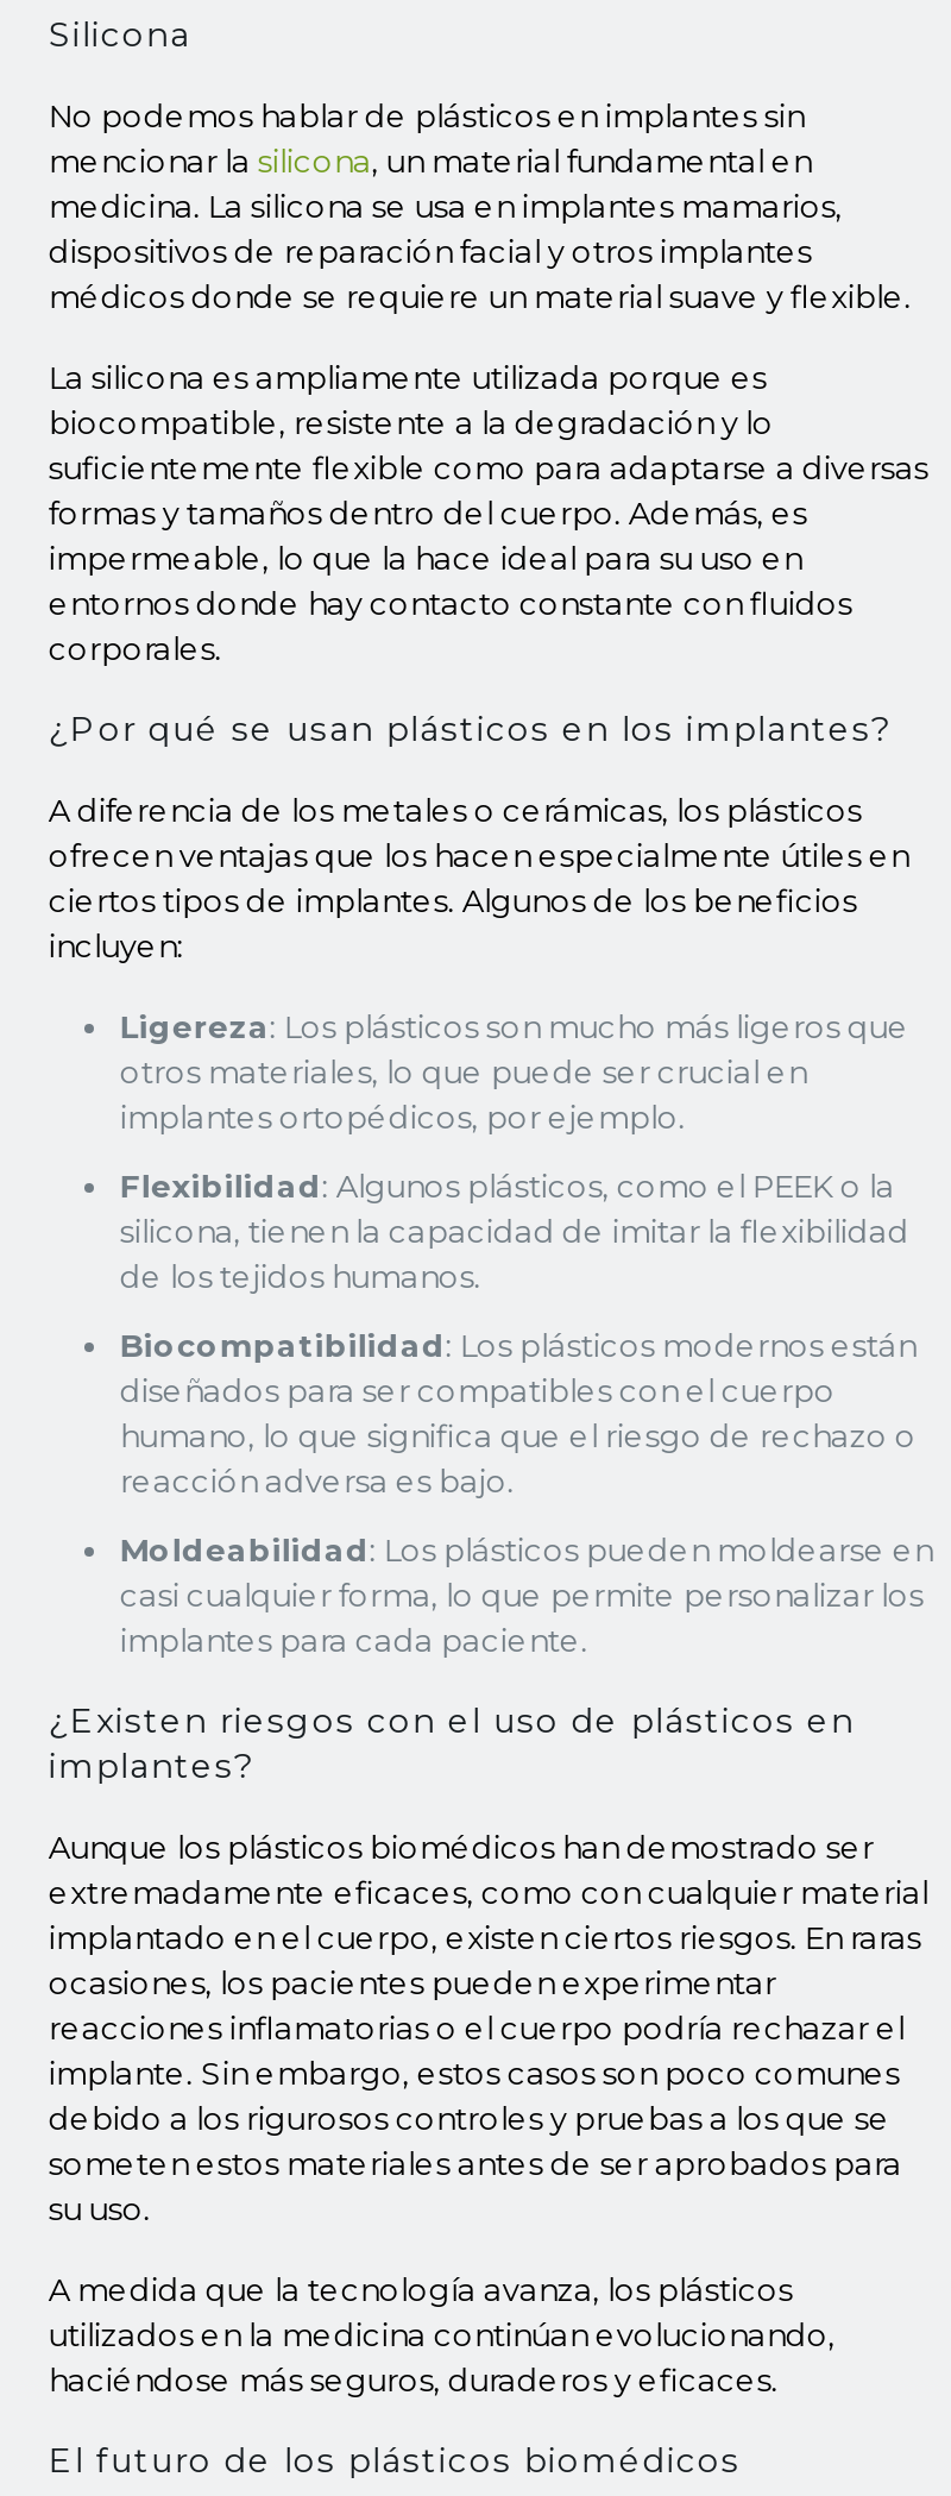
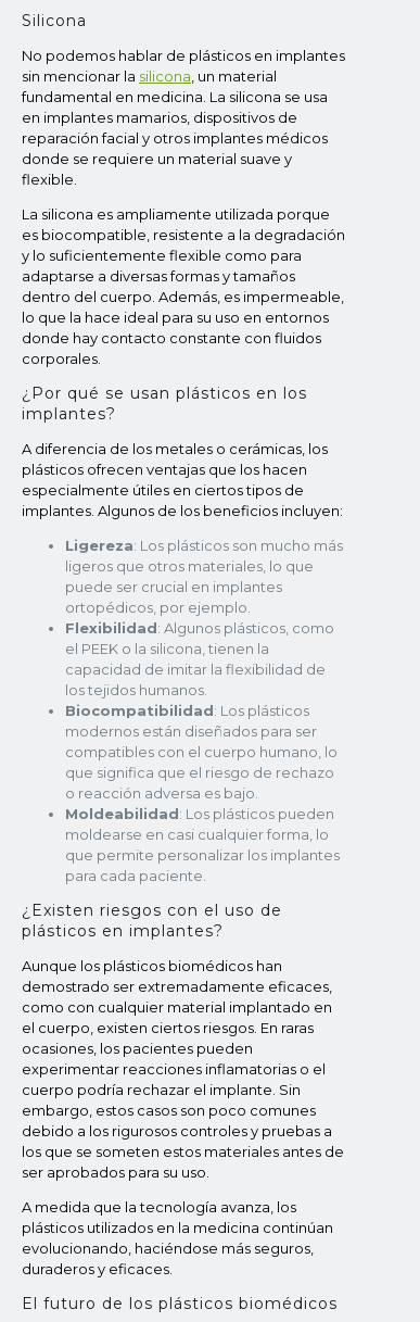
- ¿Por qué se usan plásticos en los implantes?
- A diferencia de los metales o cerámicas, los plásticos
- ofrecen ventajas que los hacen especialmente útiles en
- ciertos tipos de implantes. Algunos de los beneficios
- incluyen:
- Ligereza: Los plásticos son mucho más ligeros que
- otros materiales, lo que puede ser crucial en
- implantes ortopédicos, por ejemplo.
- Flexibilidad: Algunos plásticos, como el PEEK o la
- silicona, tienen la capacidad de imitar la flexibilidad
- de los tejidos humanos.
- Biocompatibilidad: Los plásticos modernos están
- diseñados para ser compatibles con el cuerpo
- humano, lo que significa que el riesgo de rechazo o
- reacción adversa es bajo.
- Moldeabilidad: Los plásticos pueden moldearse en
- casi cualquier forma, lo que permite personalizar los
- implantes para cada paciente.
- ¿Existen riesgos con el uso de plásticos en
+ ¿Por qué se usan plásticos en los

moved up: implantes?

- Aunque los plásticos biomédicos han demostrado ser
- extremadamente eficaces, como con cualquier material
- implantado en el cuerpo, existen ciertos riesgos. En raras
- ocasiones, los pacientes pueden experimentar
- reacciones inflamatorias o el cuerpo podría rechazar el
- implante. Sin embargo, estos casos son poco comunes
- debido a los rigurosos controles y pruebas a los que se
- someten estos materiales antes de ser aprobados para
- su uso.
- A medida que la tecnología avanza, los plásticos
- utilizados en la medicina continúan evolucionando,
- haciéndose más seguros, duraderos y eficaces.
+ A diferencia de los metales o cerámicas, los
+ plásticos ofrecen ventajas que los hacen
+ especialmente útiles en ciertos tipos de
+ implantes. Algunos de los beneficios incluyen:
+ Ligereza: Los plásticos son mucho más
+ ligeros que otros materiales, lo que
+ puede ser crucial en implantes
+ ortopédicos, por ejemplo.
+ Flexibilidad: Algunos plásticos, como
+ el PEEK o la silicona, tienen la
+ capacidad de imitar la flexibilidad de
+ los tejidos humanos.
+ Biocompatibilidad: Los plásticos
+ modernos están diseñados para ser
+ compatibles con el cuerpo humano, lo
+ que significa que el riesgo de rechazo
+ o reacción adversa es bajo.
+ Moldeabilidad: Los plásticos pueden
+ moldearse en casi cualquier forma, lo
+ que permite personalizar los implantes
+ para cada paciente.
+ ¿Existen riesgos con el uso de
+ plásticos en implantes?
+ Aunque los plásticos biomédicos han
+ demostrado ser extremadamente eficaces,
+ como con cualquier material implantado en
+ el cuerpo, existen ciertos riesgos. En raras
+ ocasiones, los pacientes pueden
+ experimentar reacciones inflamatorias o el
+ cuerpo podría rechazar el implante. Sin
+ embargo, estos casos son poco comunes
+ debido a los rigurosos controles y pruebas a
+ los que se someten estos materiales antes de
+ ser aprobados para su uso.
+ A medida que la tecnología avanza, los
+ plásticos utilizados en la medicina continúan
+ evolucionando, haciéndose más seguros,
+ duraderos y eficaces.
